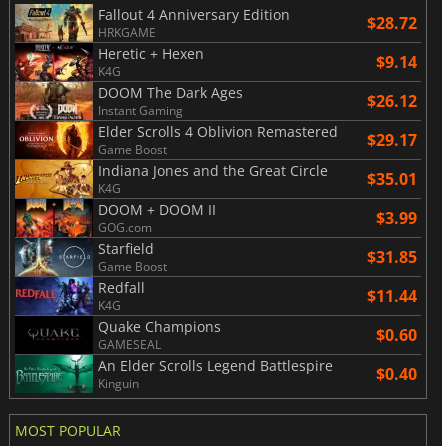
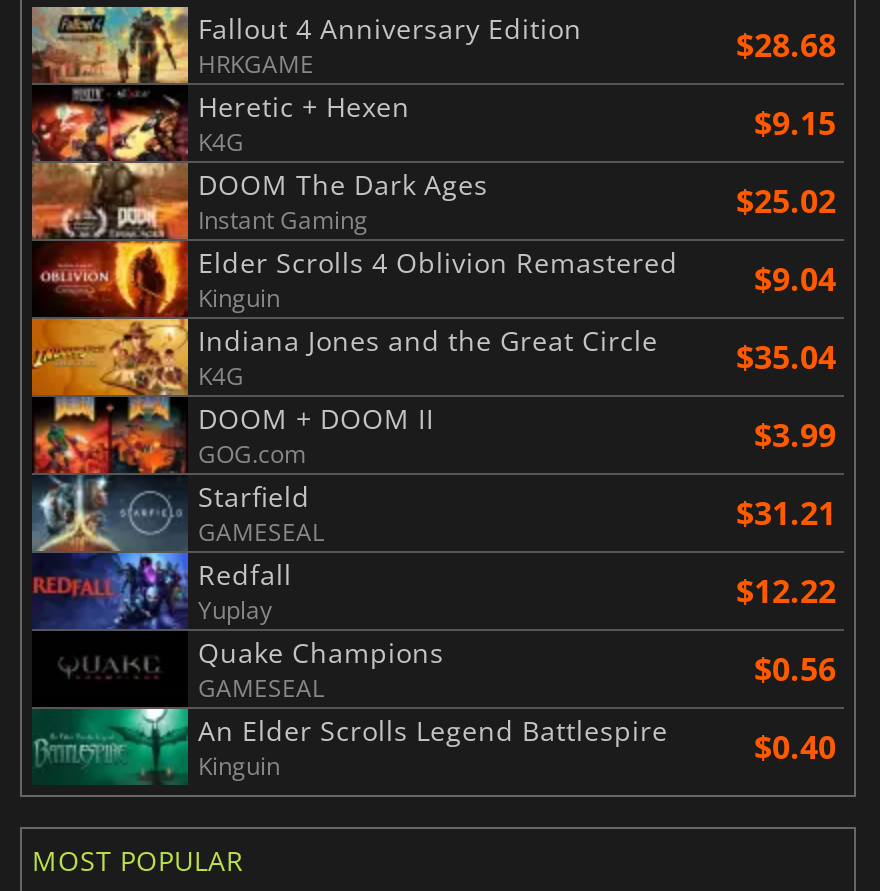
- $28.72
+ $28.68

- $9.14
+ $9.15

- $26.12
+ $25.02

- Game Boost
- $29.17
+ Kinguin
+ $9.04

- $35.01
+ $35.04

- Game Boost
- $31.85
+ GAMESEAL
+ $31.21

- K4G
- $11.44
+ Yuplay
+ $12.22

- $0.60
+ $0.56
